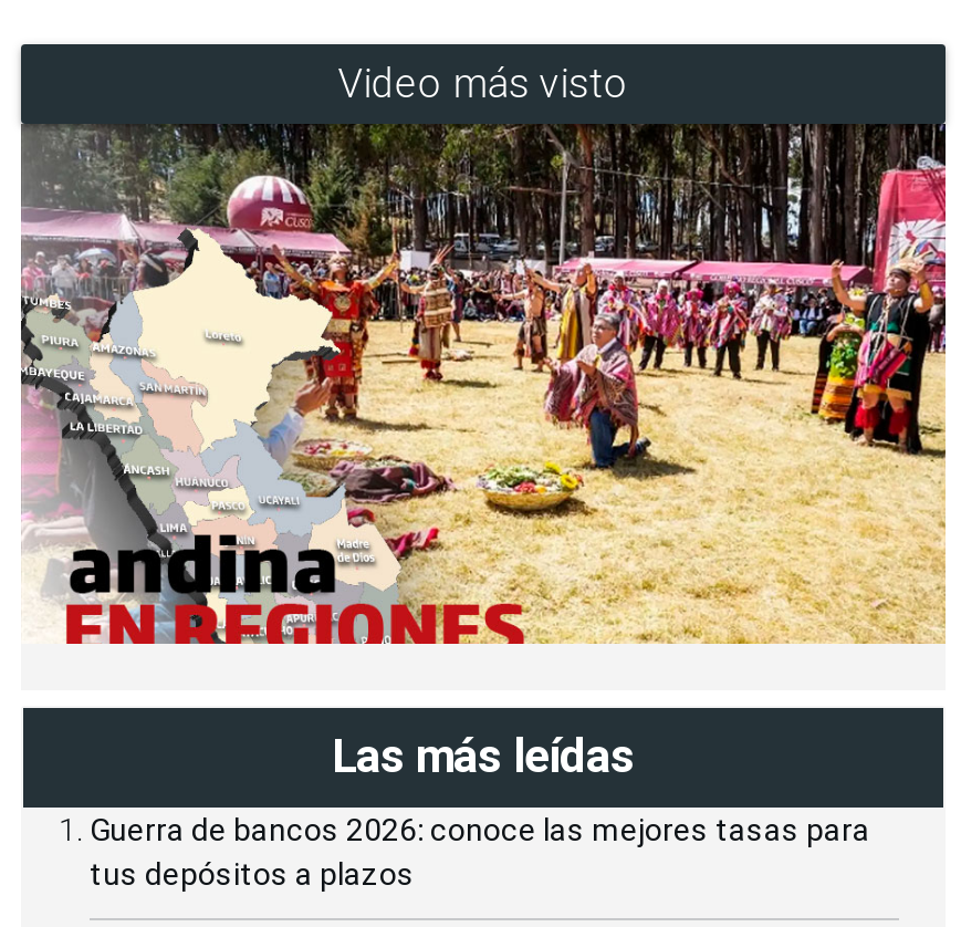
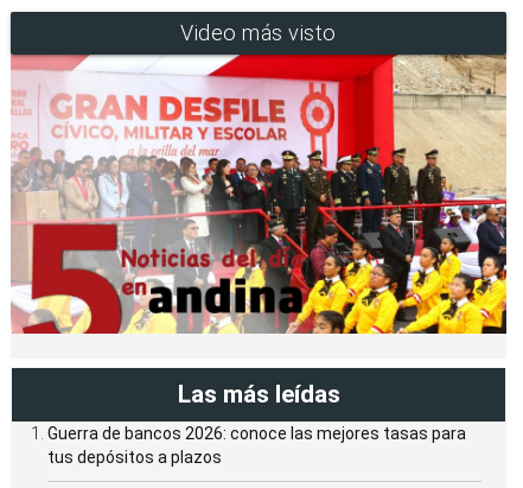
- [image]
+ [image]
